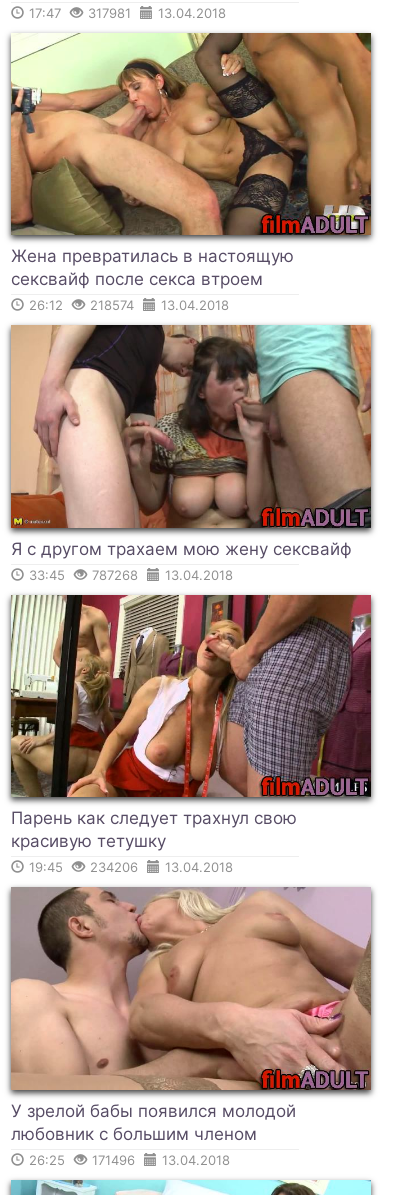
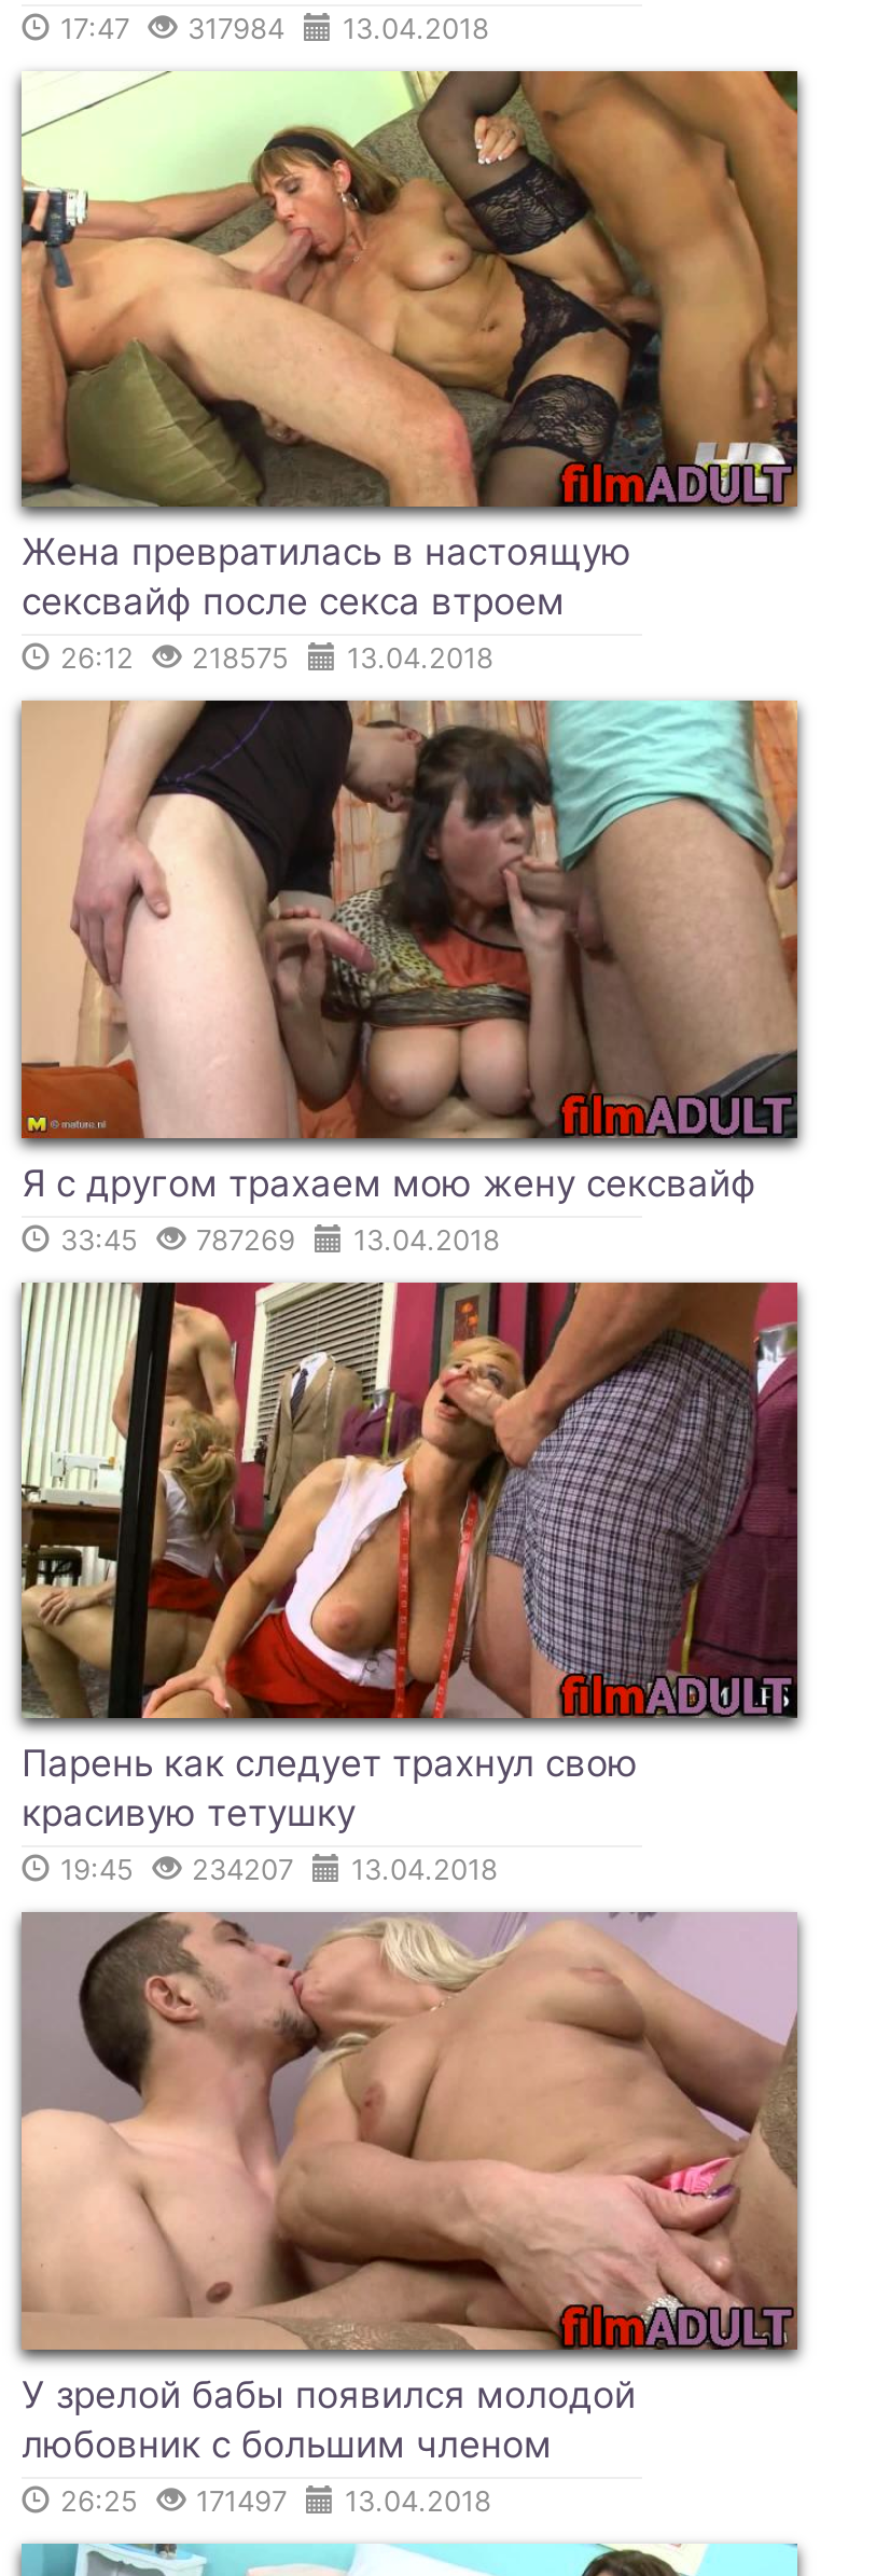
- 17:47 317981 13.04.2018
+ 17:47 317984 13.04.2018

- 26:12 218574 13.04.2018
+ 26:12 218575 13.04.2018

- 33:45 787268 13.04.2018
+ 33:45 787269 13.04.2018

- 19:45 234206 13.04.2018
+ 19:45 234207 13.04.2018

- 26:25 171496 13.04.2018
+ 26:25 171497 13.04.2018
